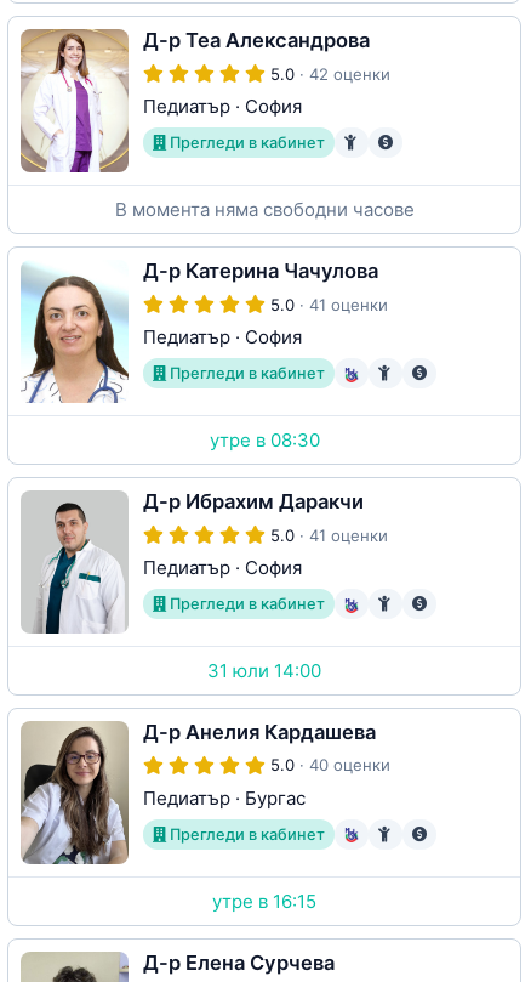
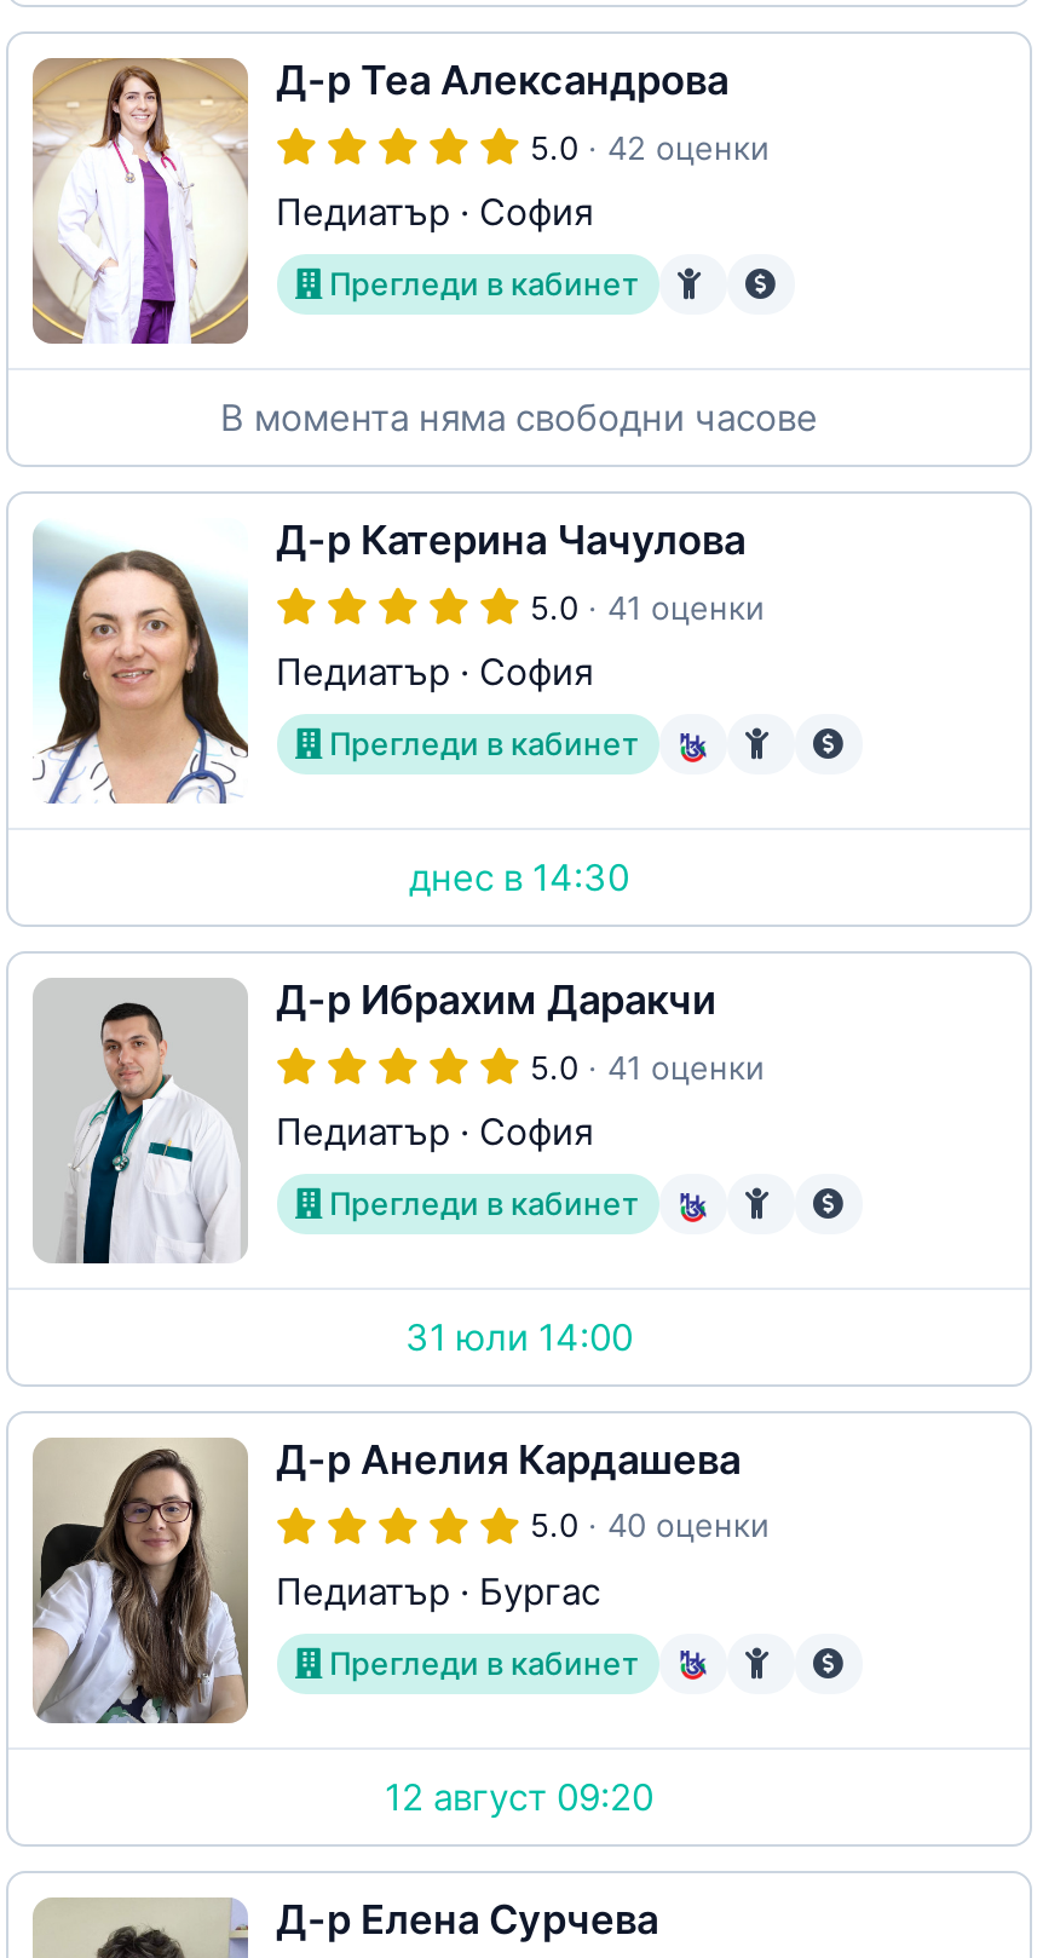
- утре в 08:30
+ днес в 14:30

- утре в 16:15
+ 12 август 09:20
